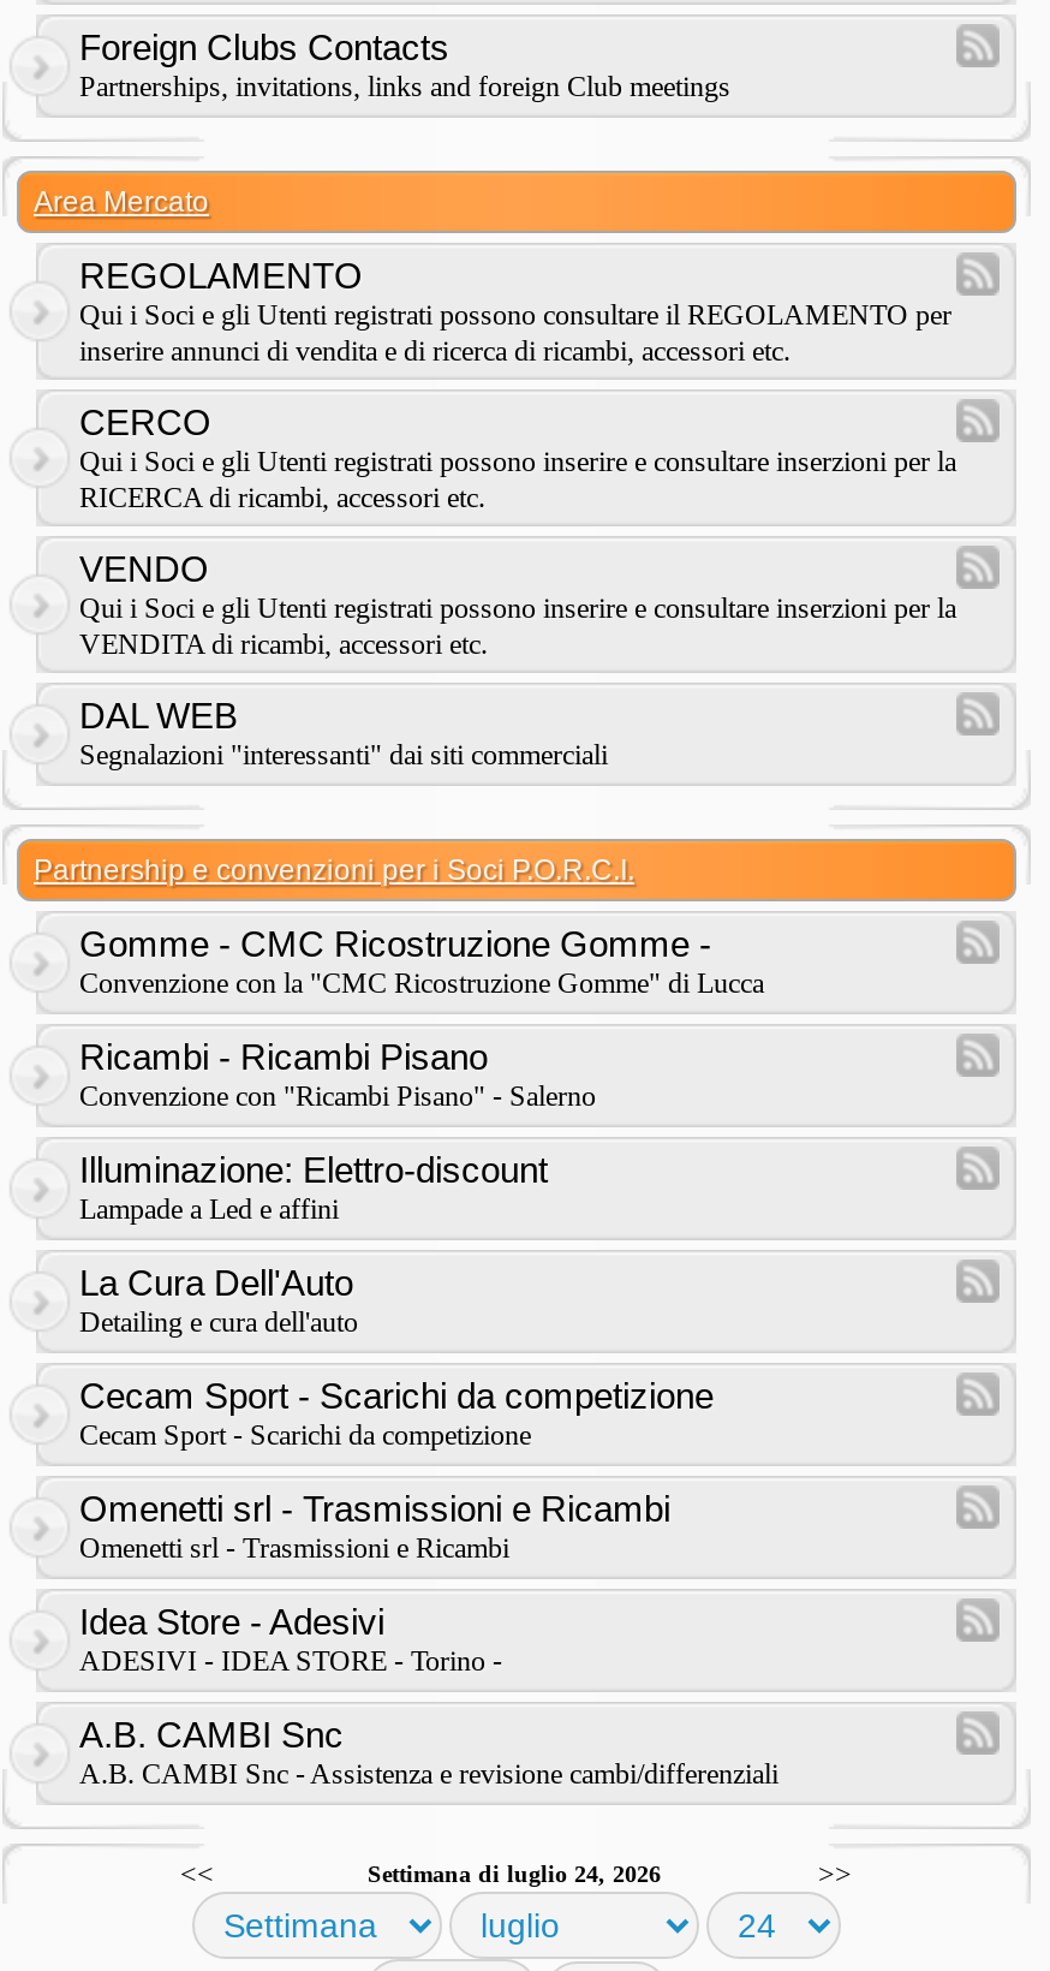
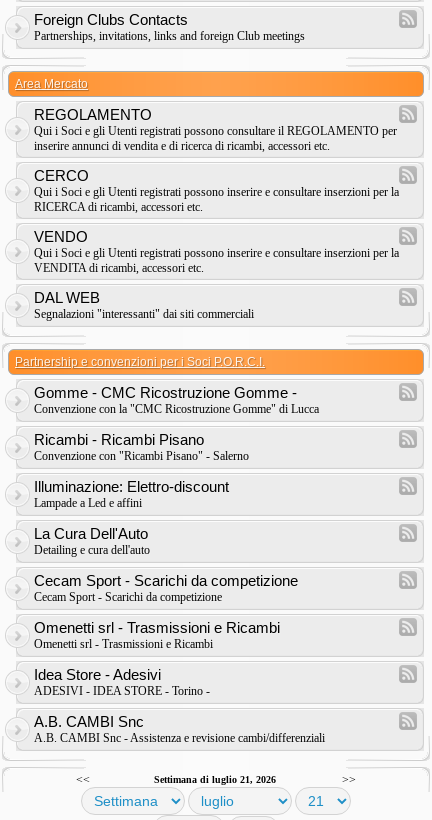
- Settimana di luglio 24, 2026
+ Settimana di luglio 21, 2026
